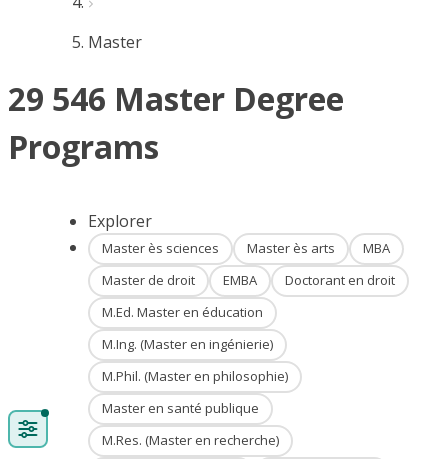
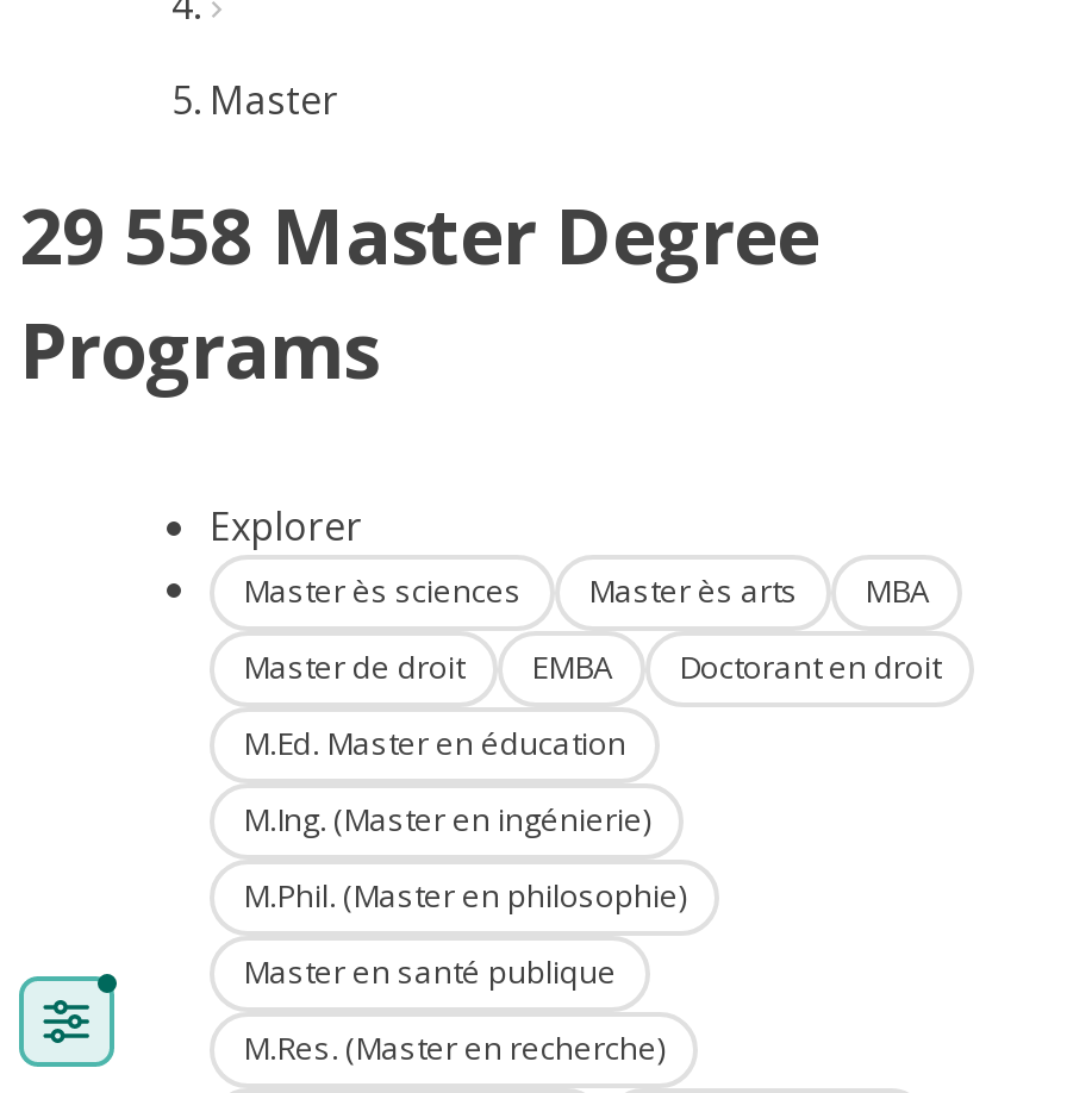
- 29 546 Master Degree
+ 29 558 Master Degree
